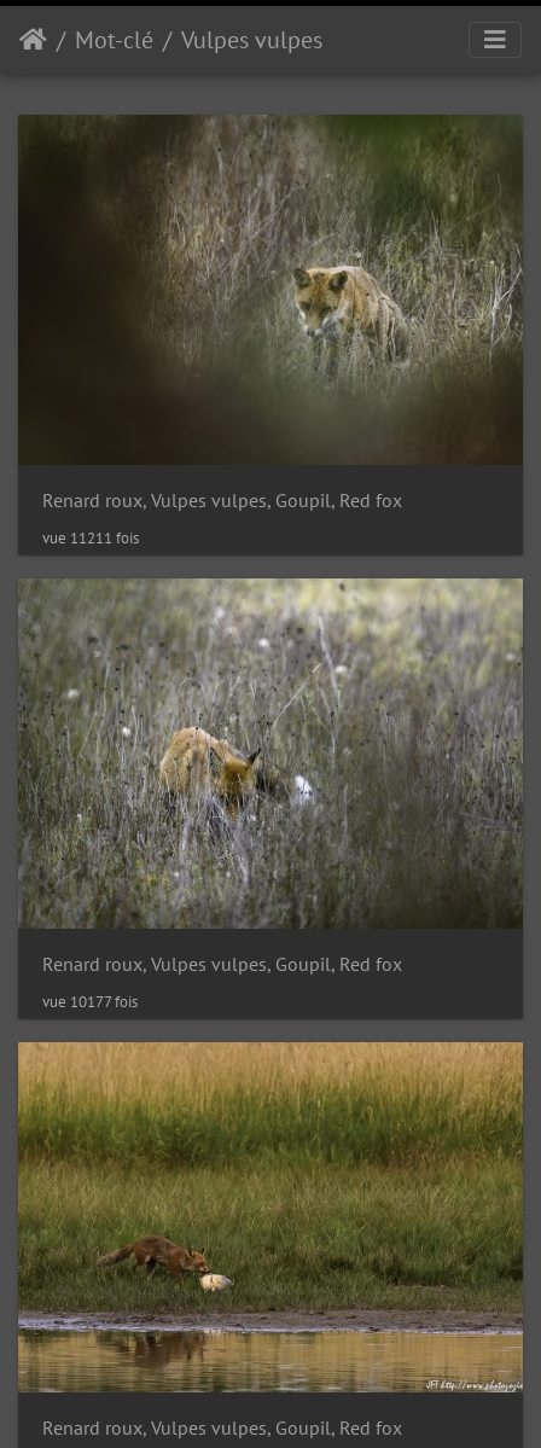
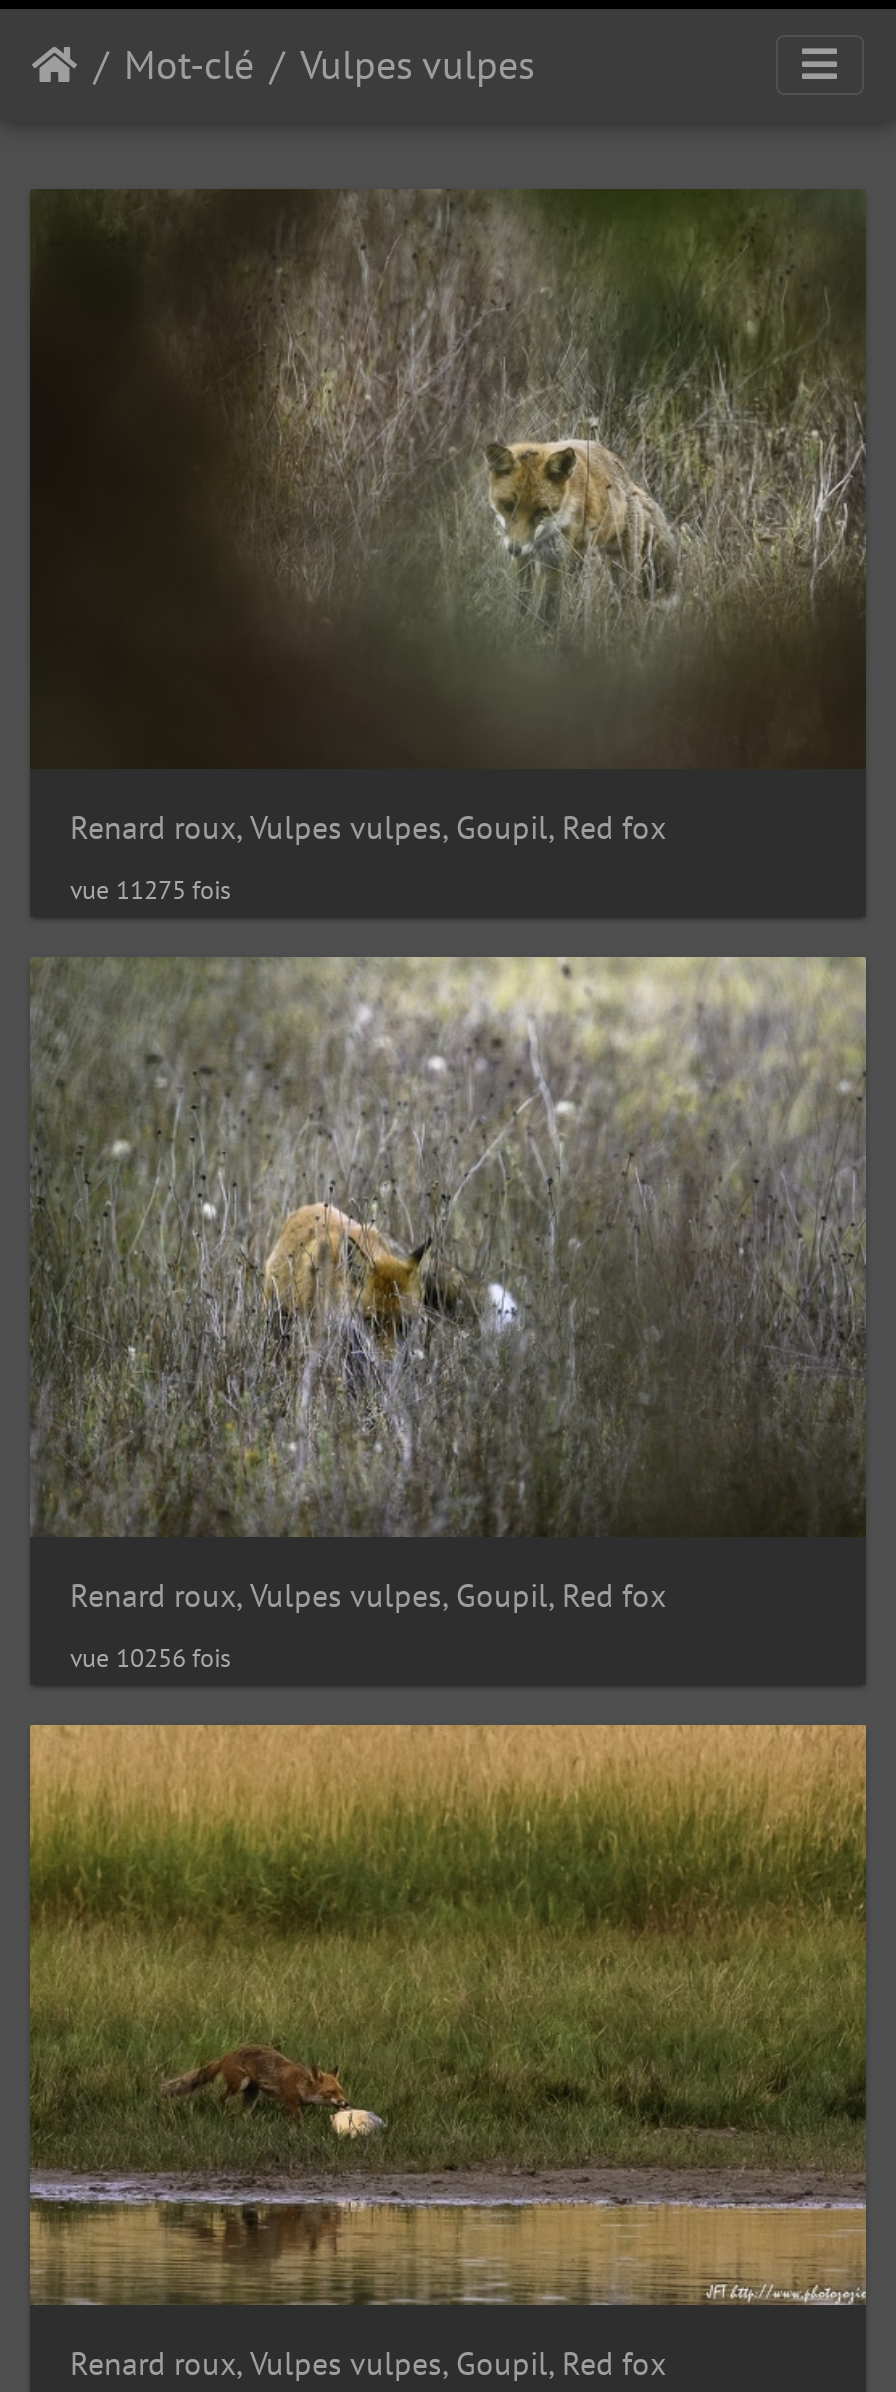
- vue 11211 fois
+ vue 11275 fois

- vue 10177 fois
+ vue 10256 fois
